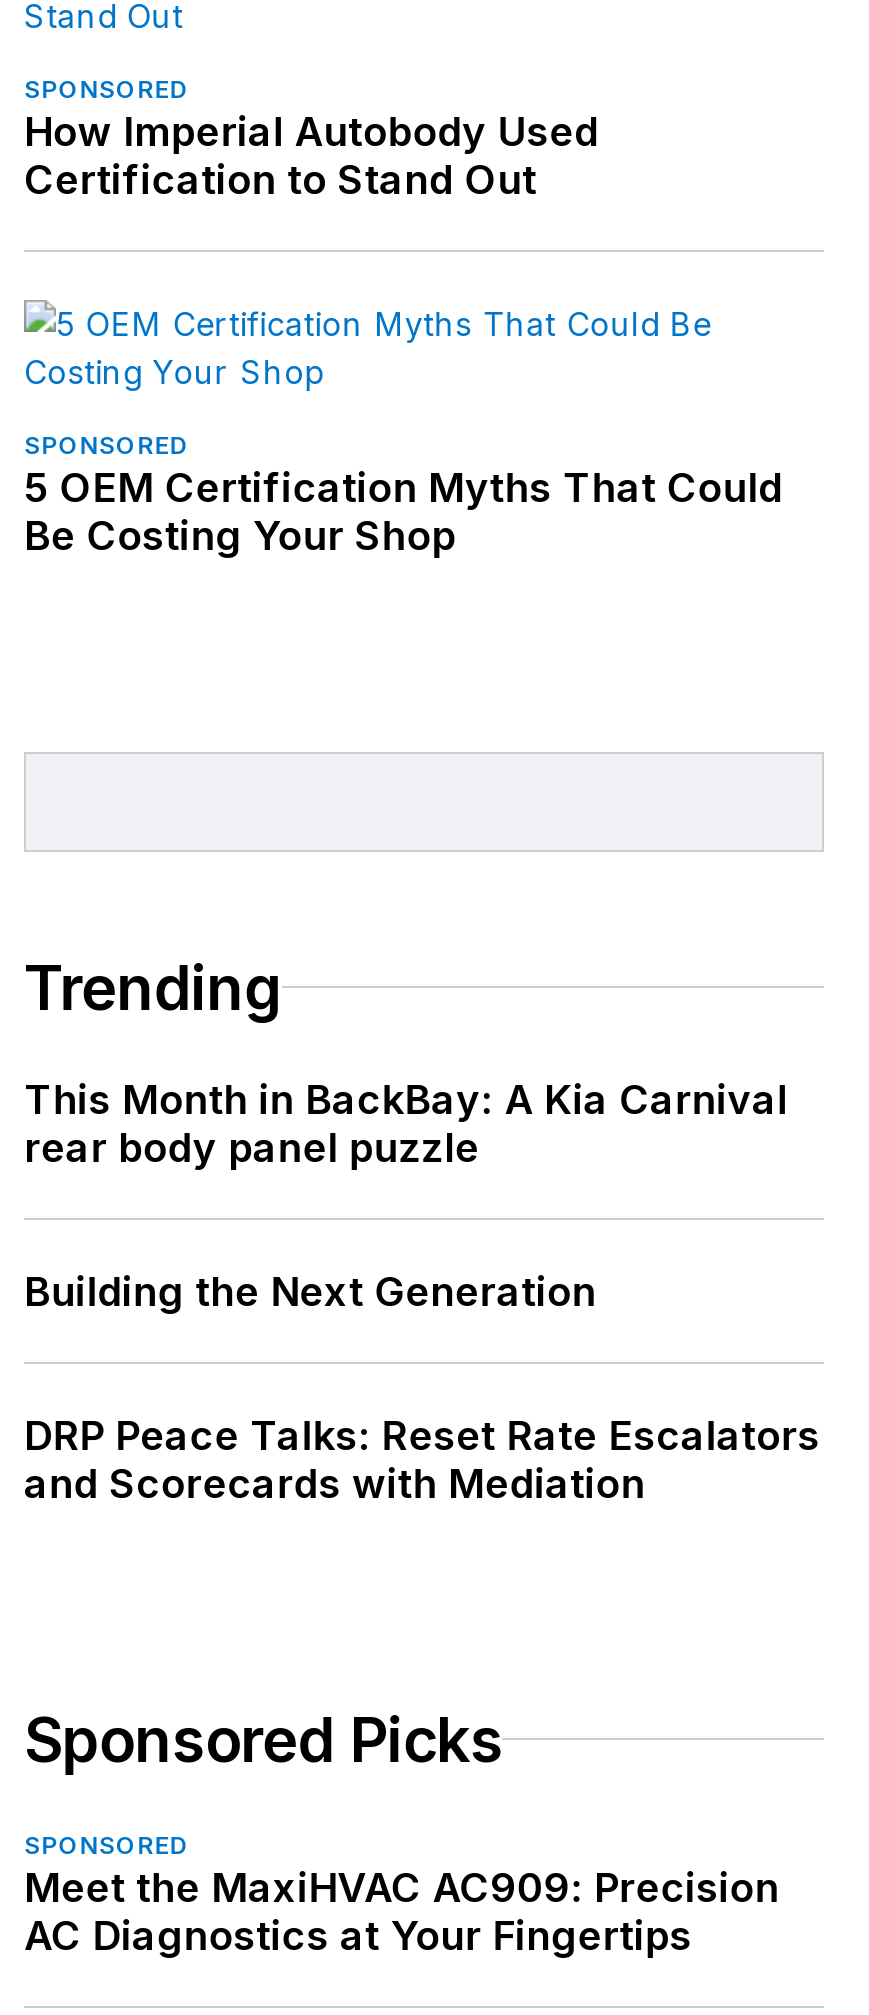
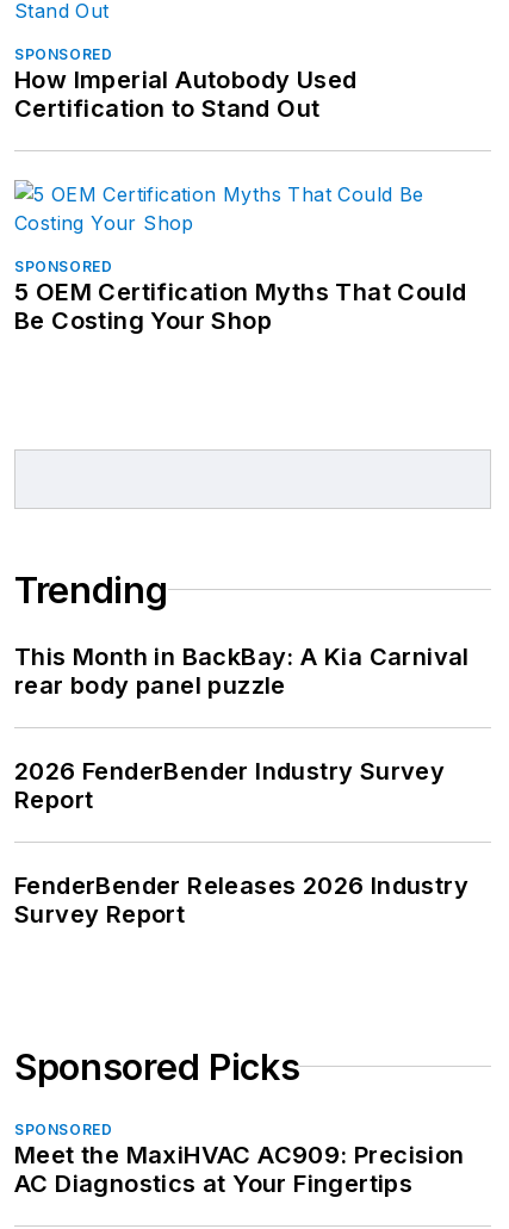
- Building the Next Generation
+ 2026 FenderBender Industry Survey
+ Report

- DRP Peace Talks: Reset Rate Escalators
- and Scorecards with Mediation
+ FenderBender Releases 2026 Industry
+ Survey Report
